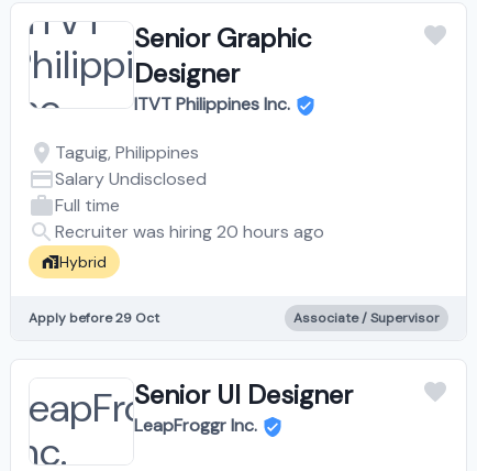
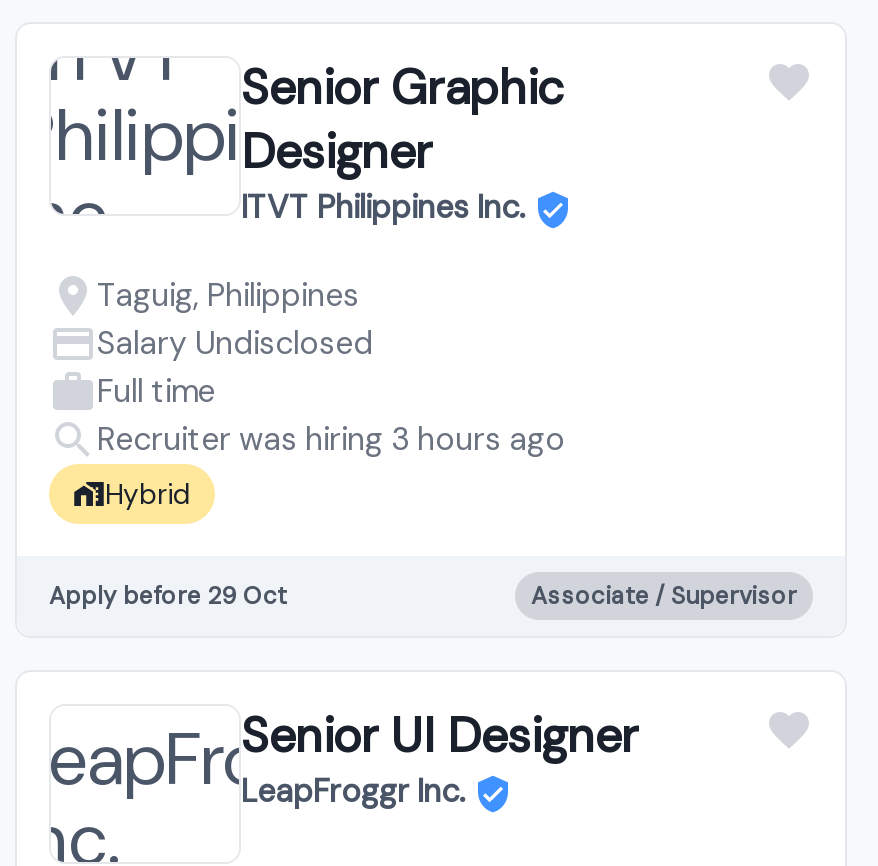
- Recruiter was hiring 20 hours ago
+ Recruiter was hiring 3 hours ago
